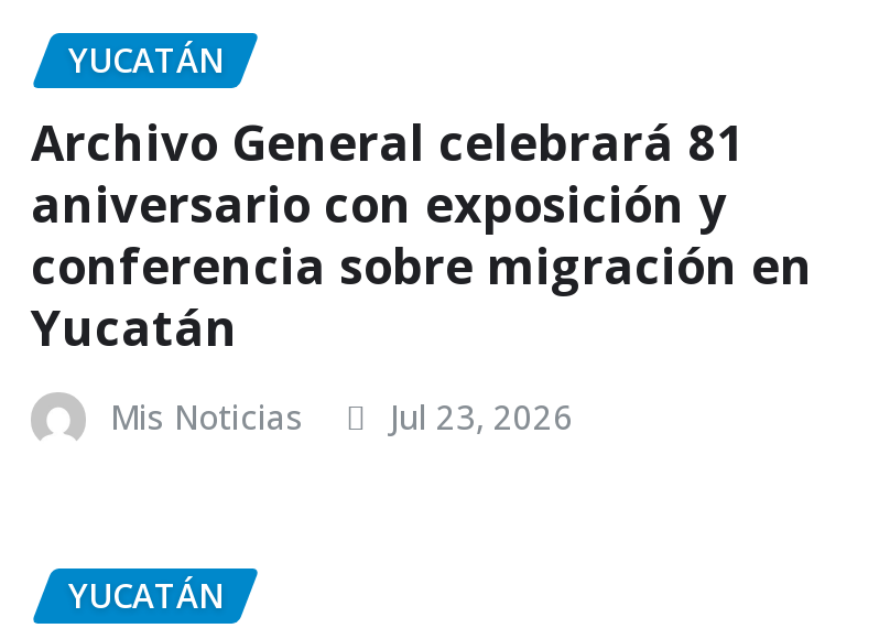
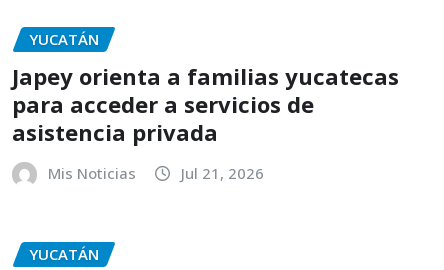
- Archivo General celebrará 81
- aniversario con exposición y
- conferencia sobre migración en
- Yucatán
+ Japey orienta a familias yucatecas
+ para acceder a servicios de
+ asistencia privada

- Jul 23, 2026
+ Jul 21, 2026
